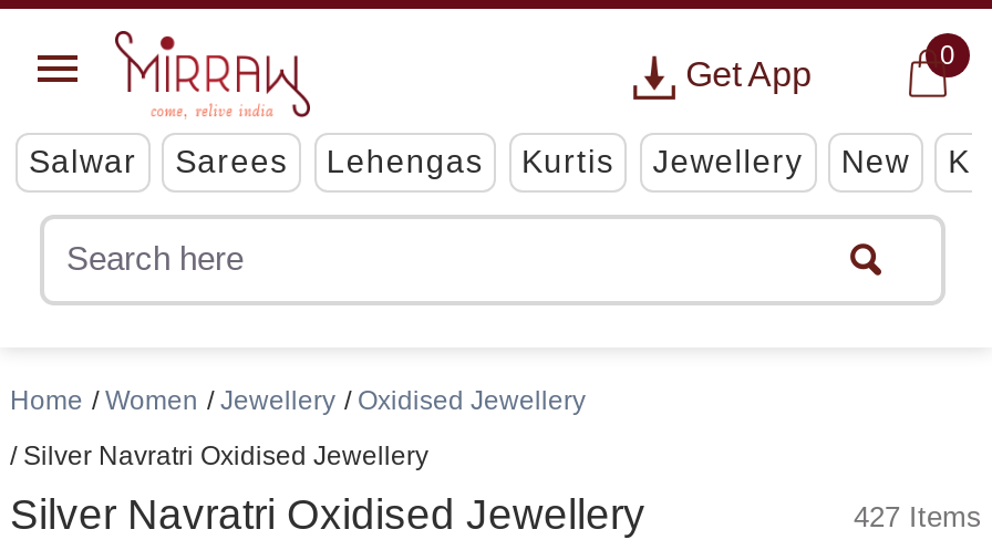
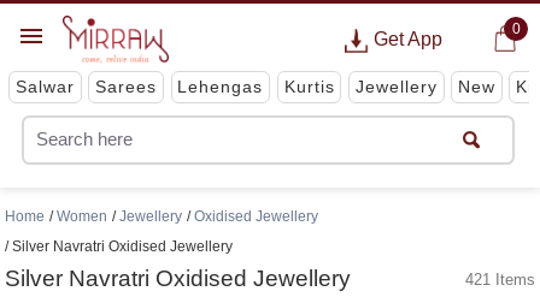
- 427 Items
+ 421 Items
